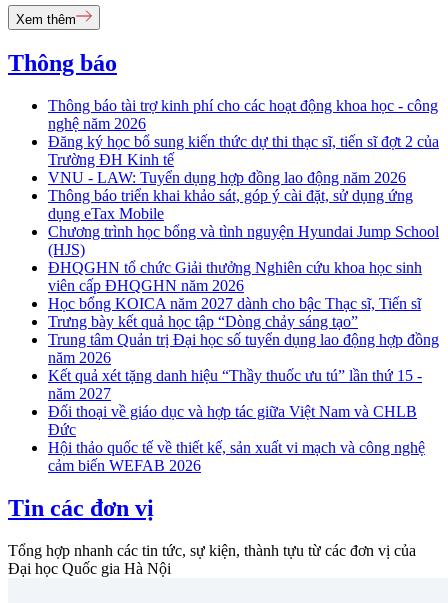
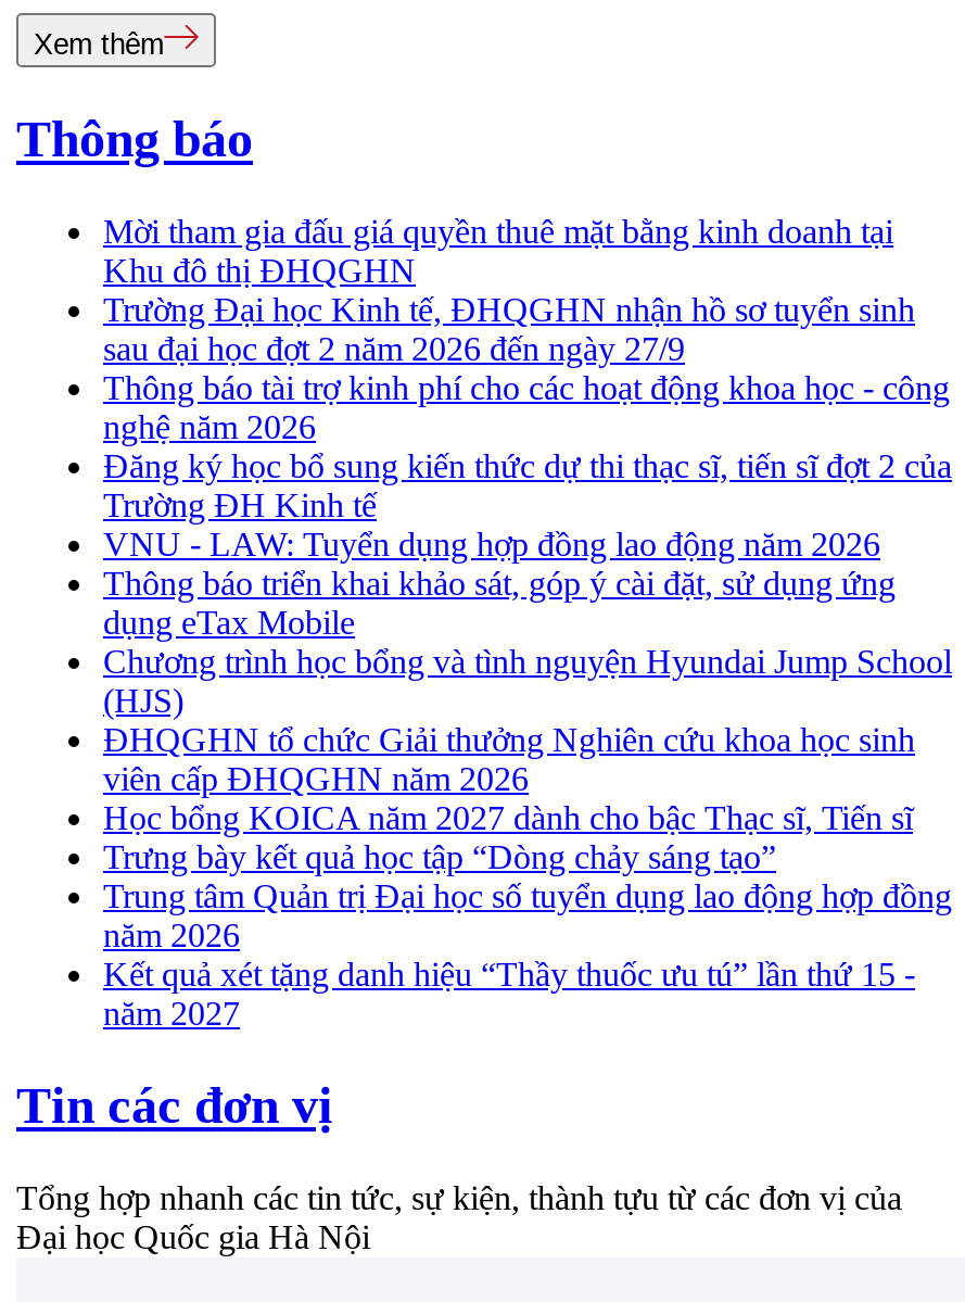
+ Mời tham gia đấu giá quyền thuê mặt bằng kinh doanh tại
+ Khu đô thị ĐHQGHN
+ Trường Đại học Kinh tế, ĐHQGHN nhận hồ sơ tuyển sinh
+ sau đại học đợt 2 năm 2026 đến ngày 27/9

moved down: Thông báo tài trợ kinh phí cho các hoạt động khoa học - công | nghệ năm 2026 | Đăng ký học bổ sung kiến thức dự thi thạc sĩ, tiến sĩ đợt 2 của | ... | Kết quả xét tặng danh hiệu “Thầy thuốc ưu tú” lần thứ 15 - | năm 2027

- Đối thoại về giáo dục và hợp tác giữa Việt Nam và CHLB
- Đức
- Hội thảo quốc tế về thiết kế, sản xuất vi mạch và công nghệ
- cảm biến WEFAB 2026
